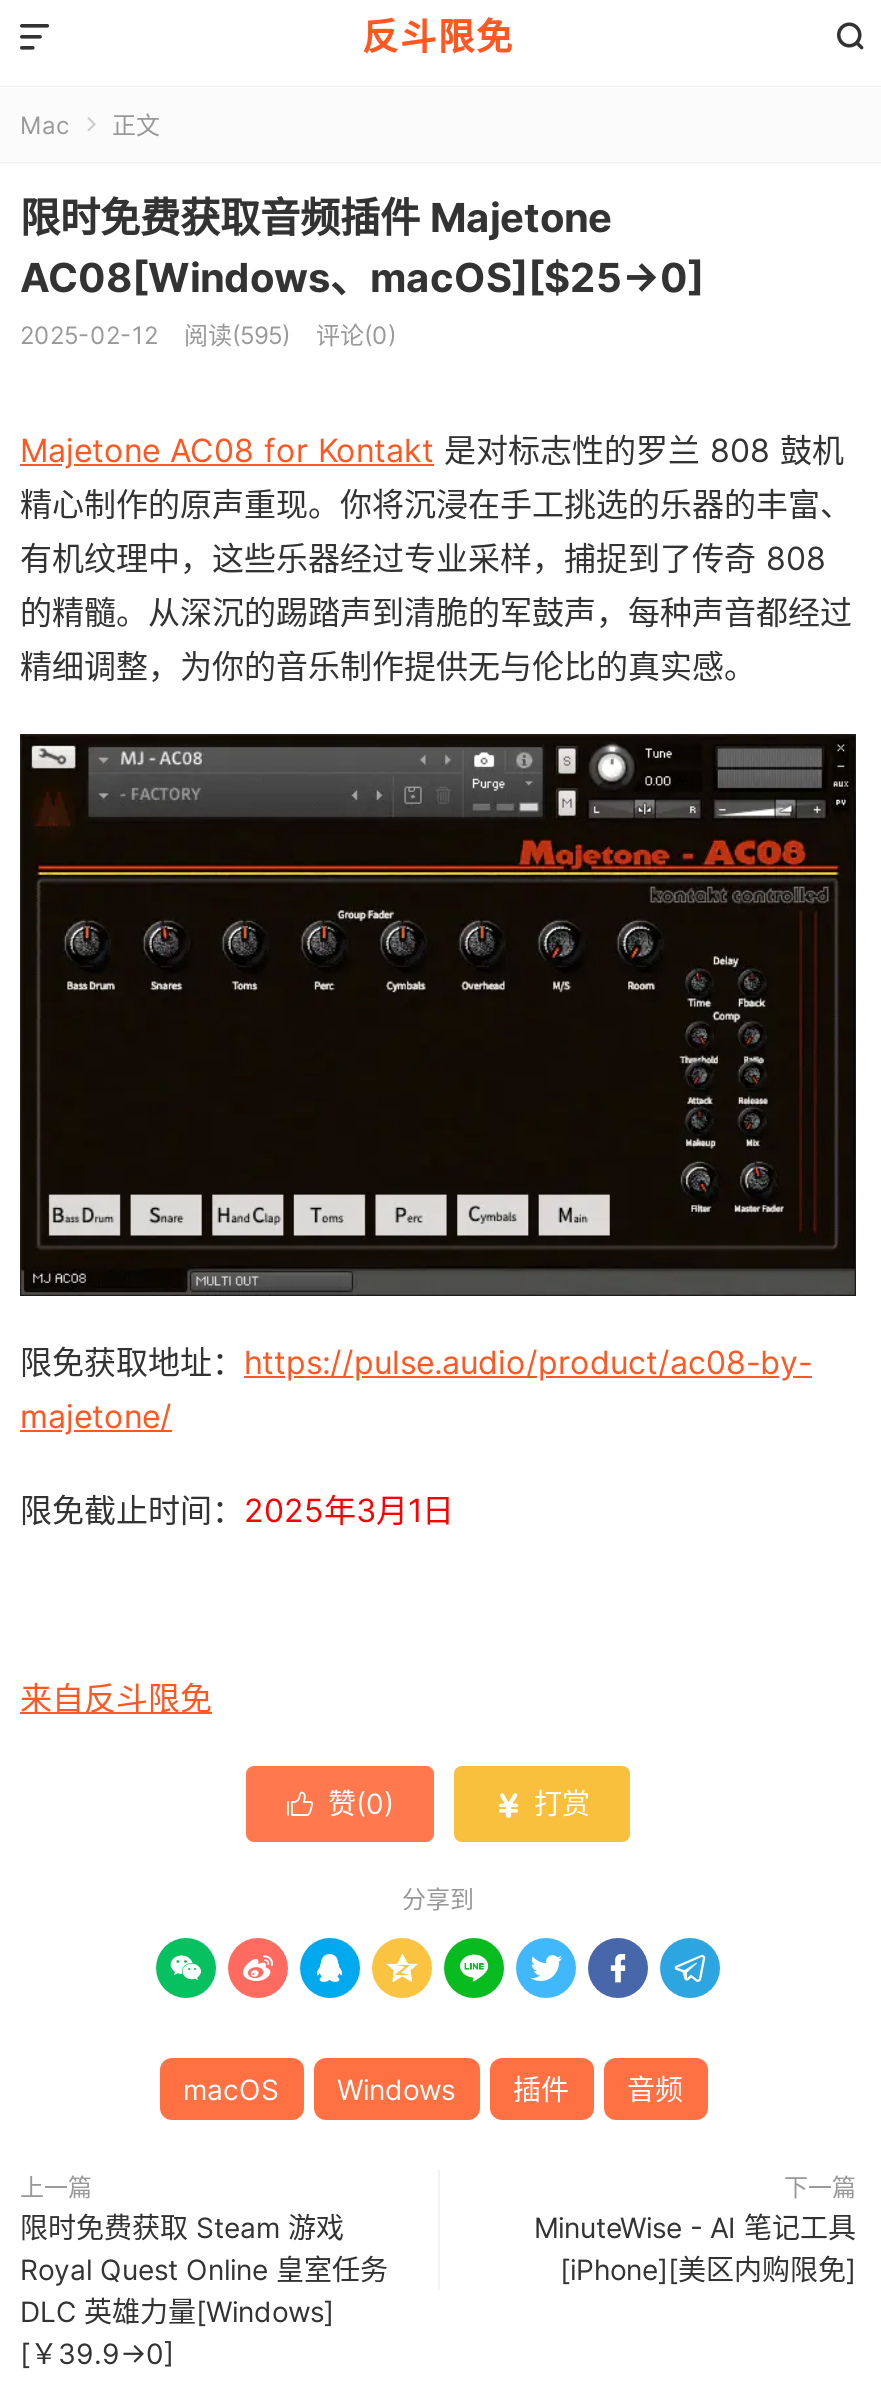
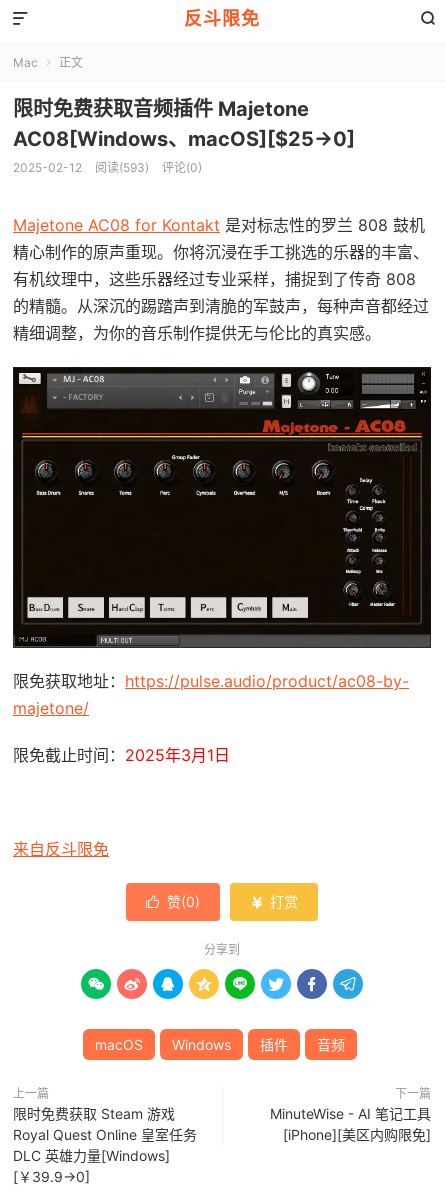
- 2025-02-12 阅读(595) 评论(0)
+ 2025-02-12 阅读(593) 评论(0)
